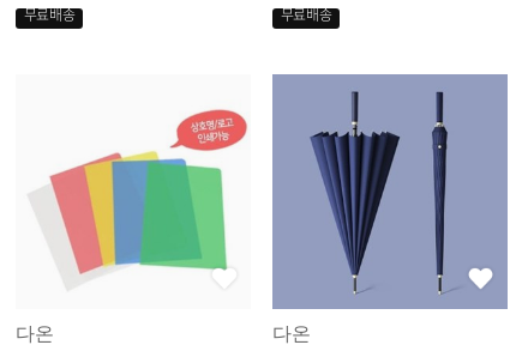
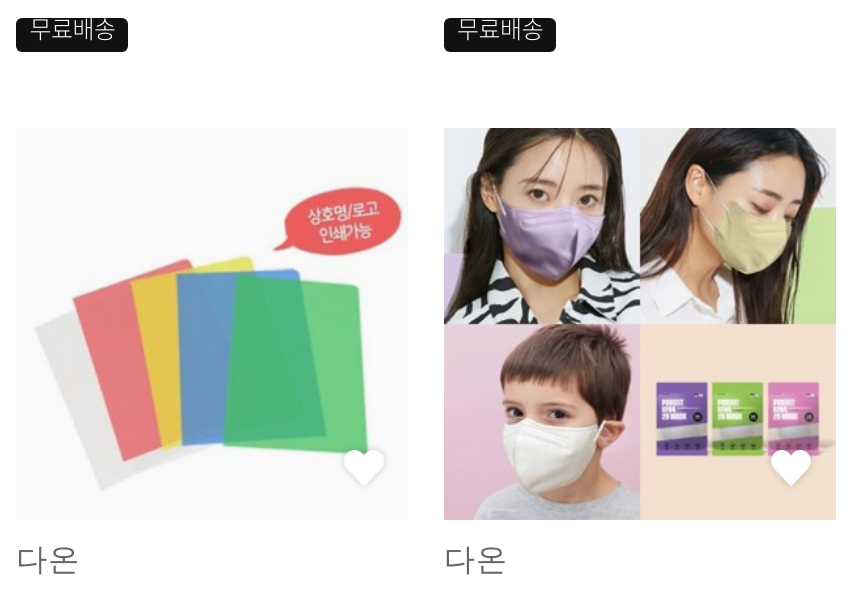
- [image]
+ [image]
